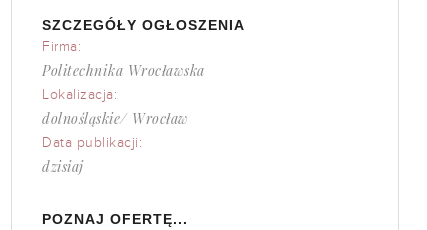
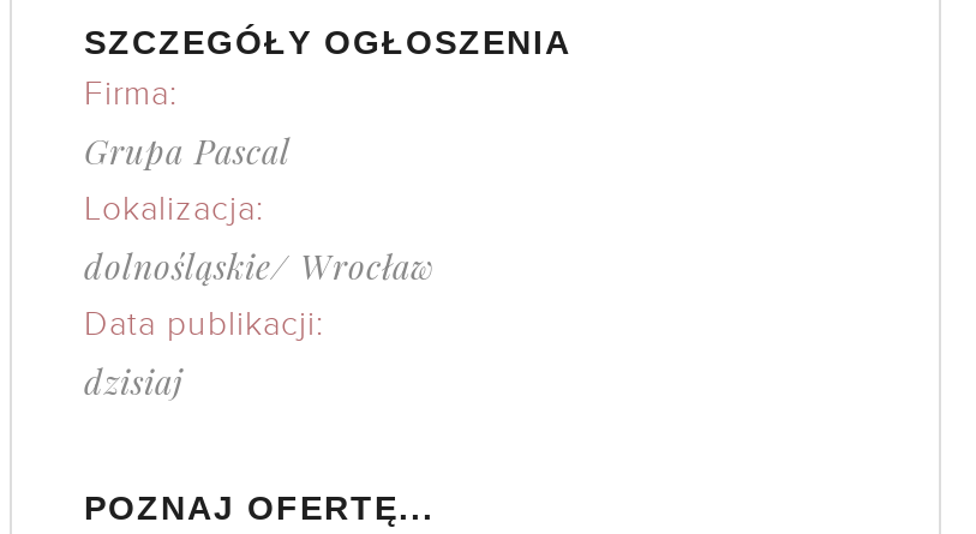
- Politechnika Wrocławska
+ Grupa Pascal
